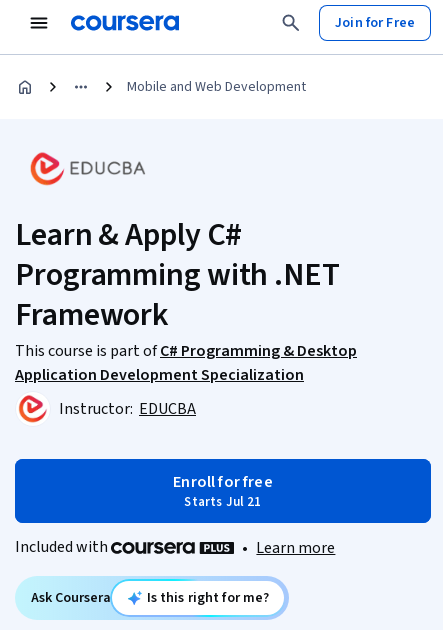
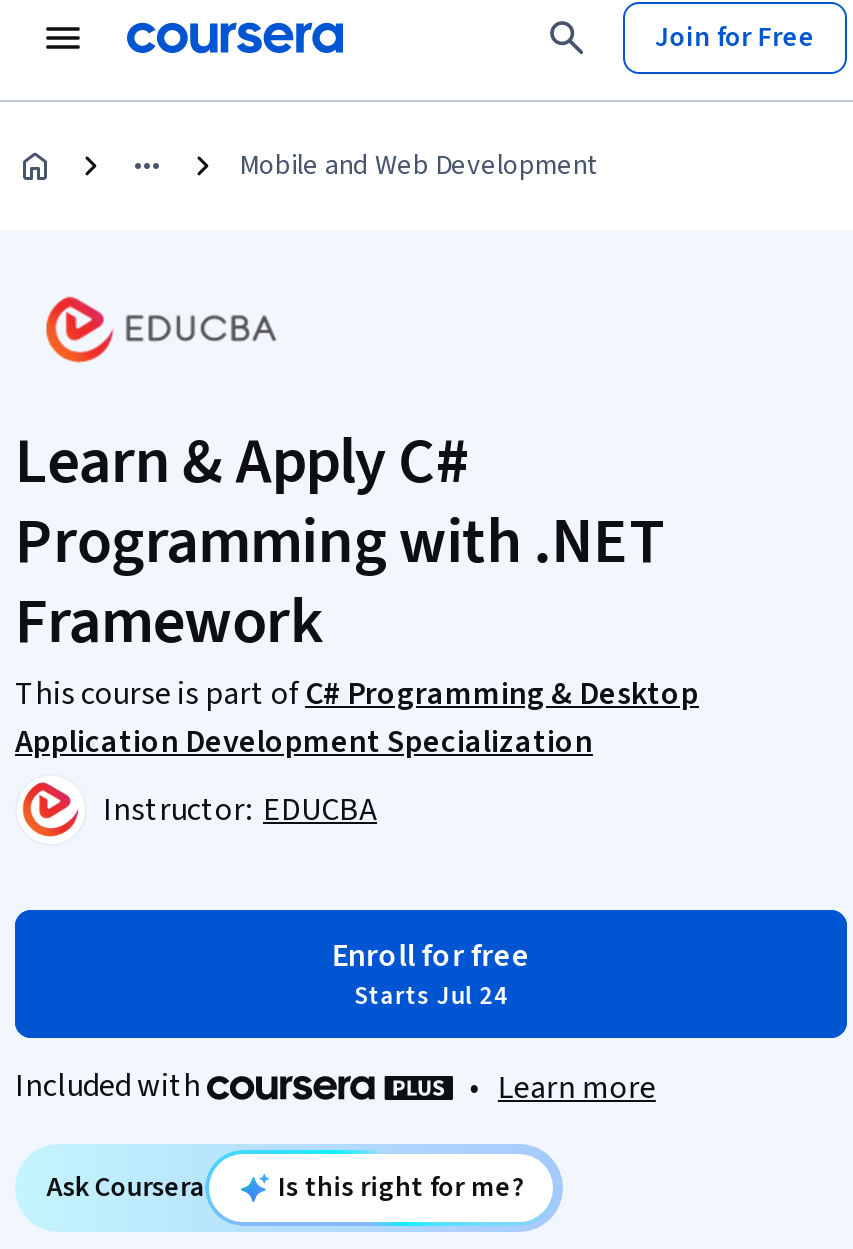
- Starts Jul 21
+ Starts Jul 24
